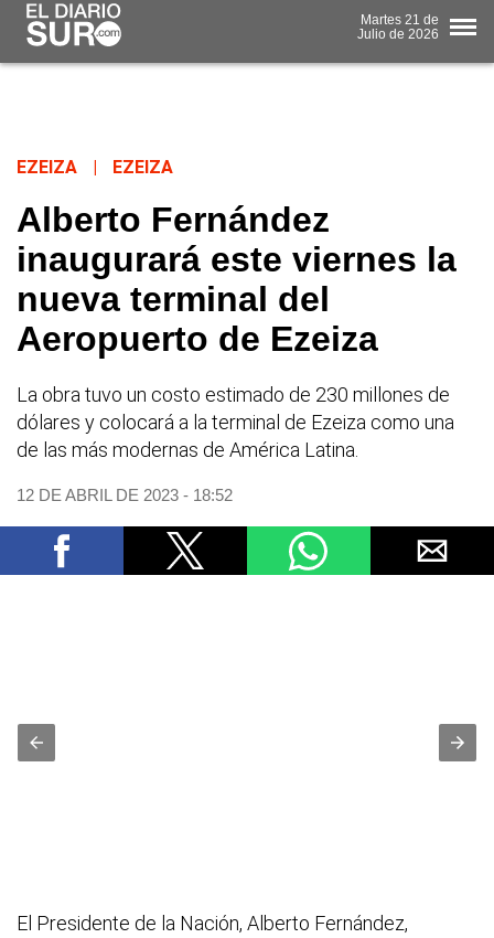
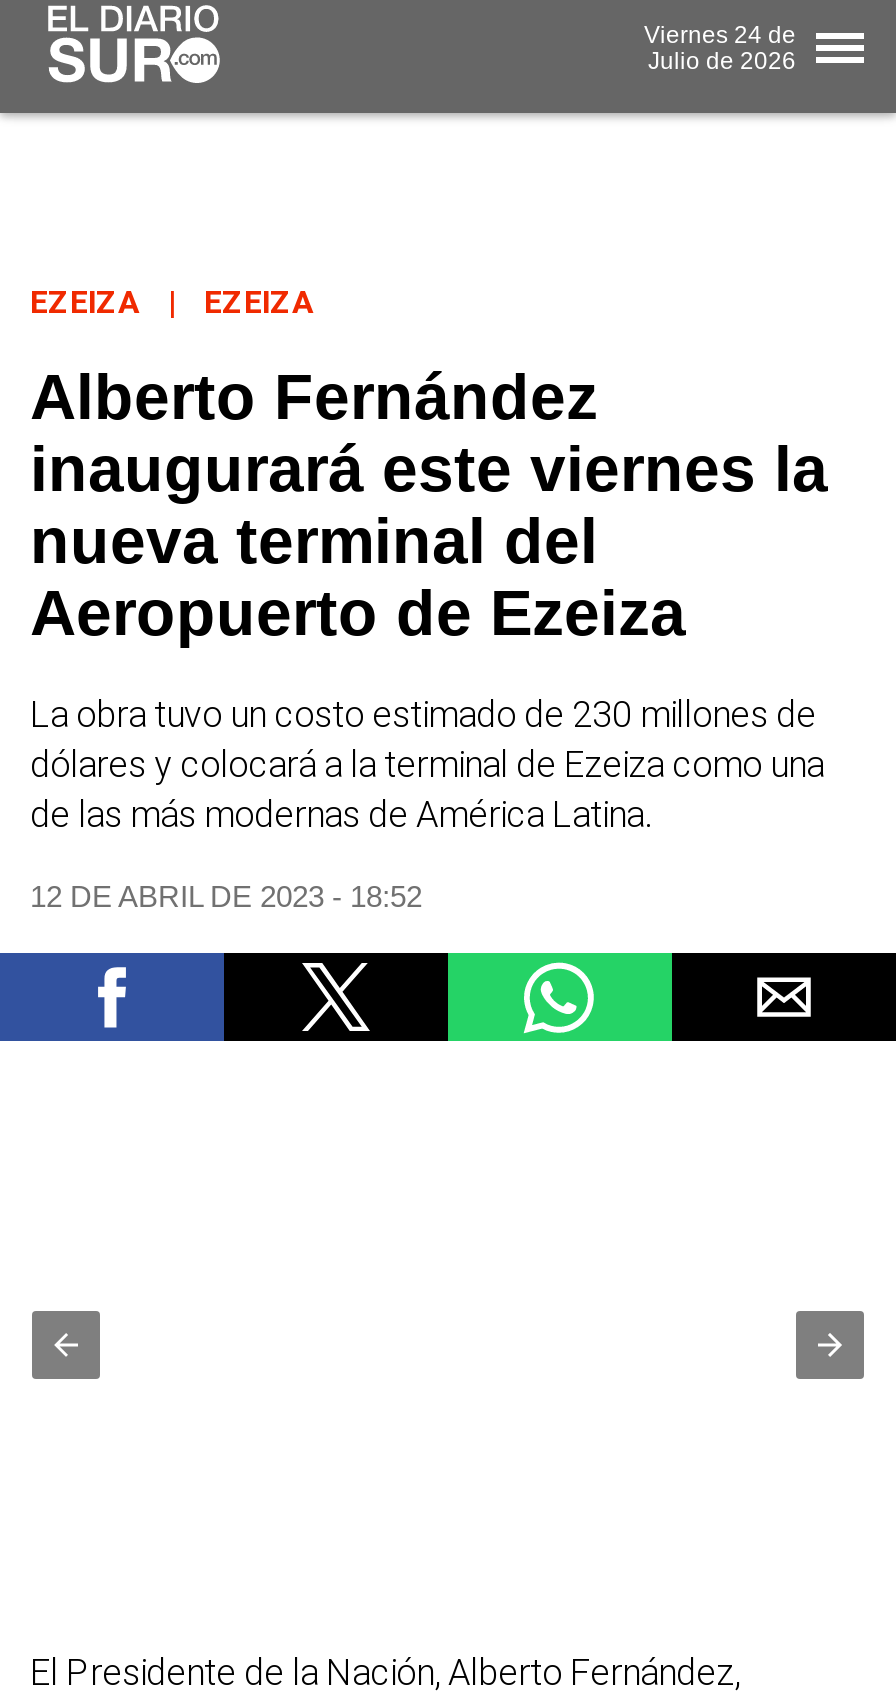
- Martes 21 de
+ Viernes 24 de
